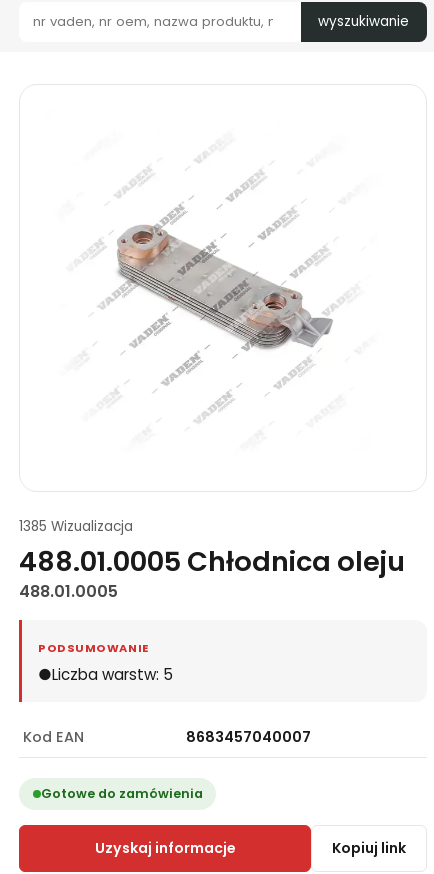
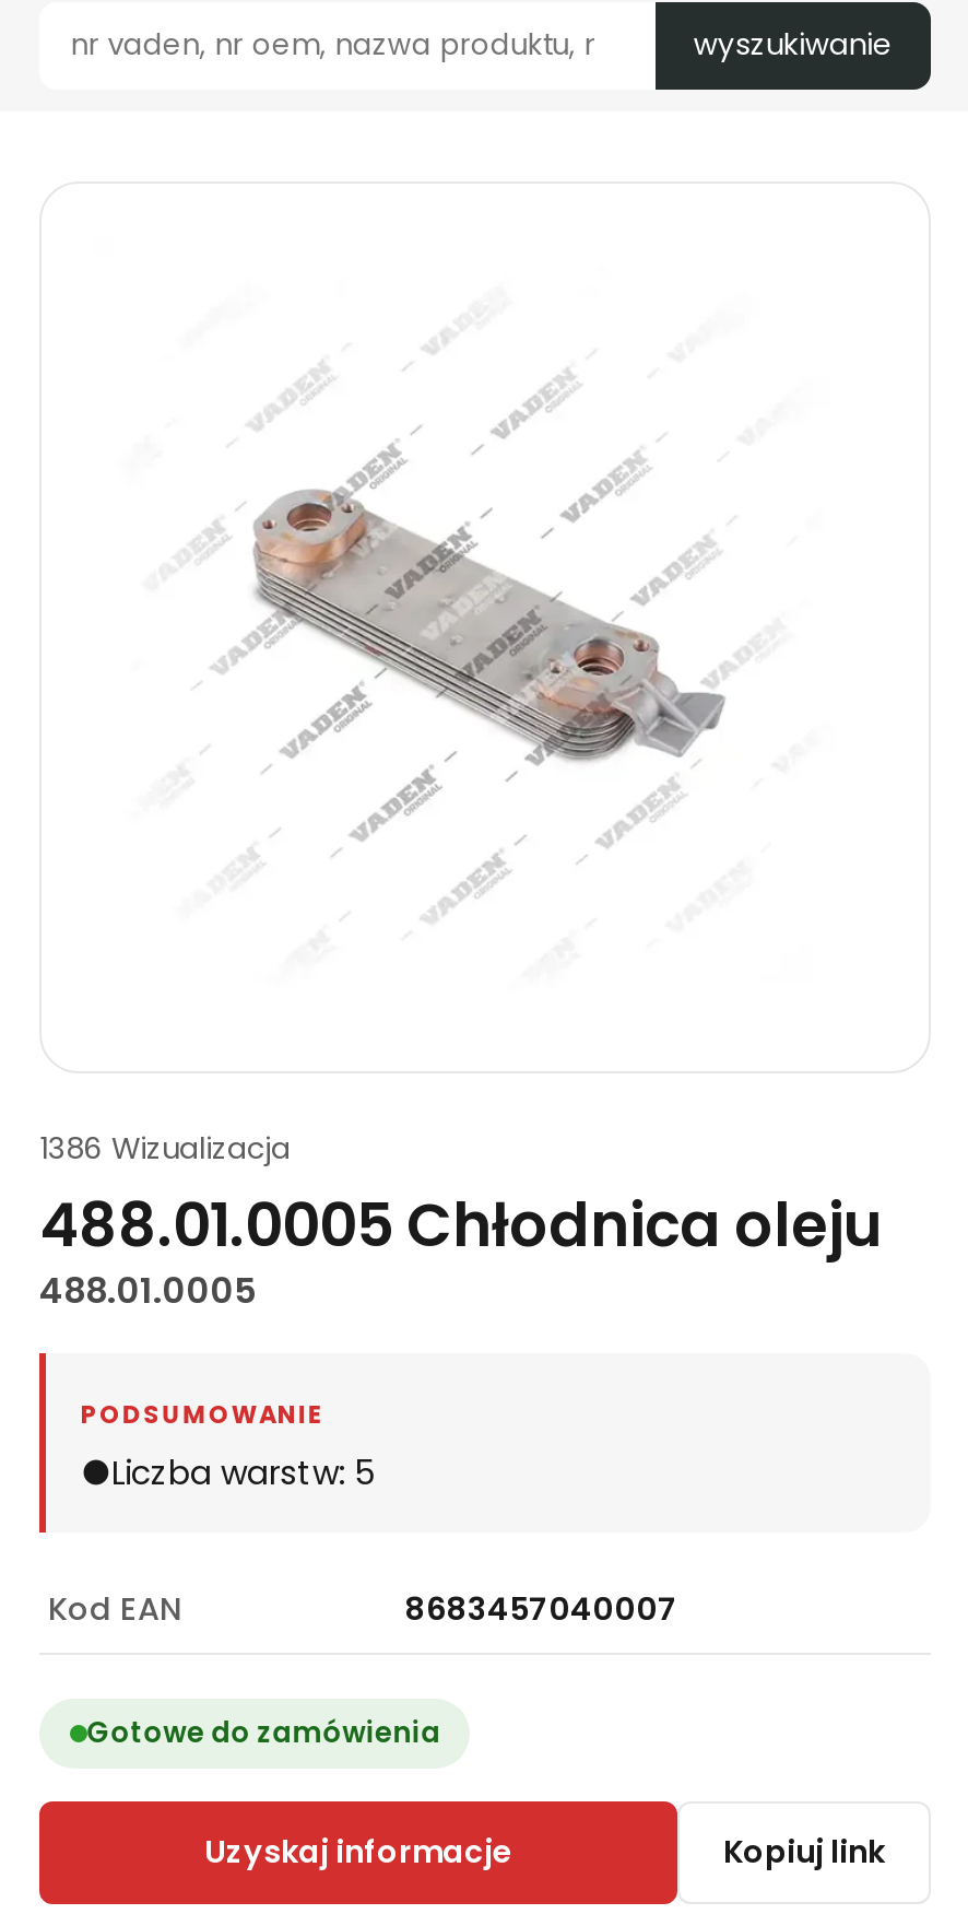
- 1385 Wizualizacja
+ 1386 Wizualizacja
